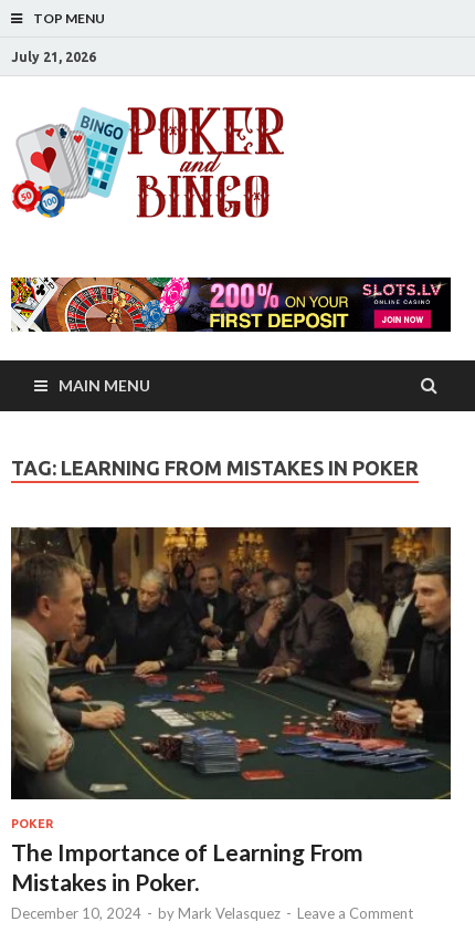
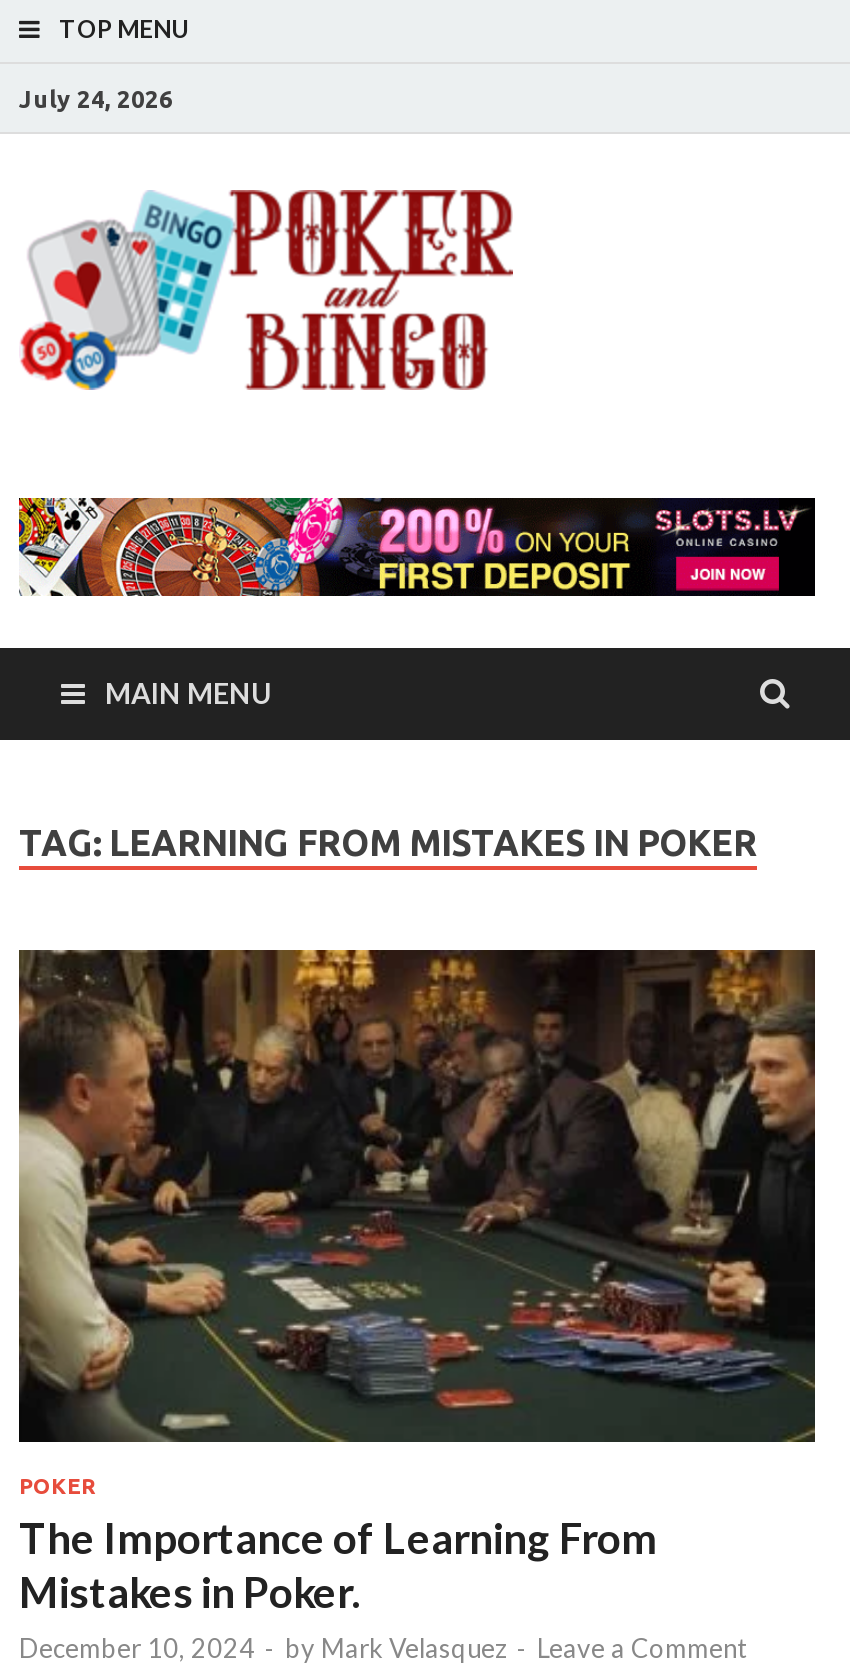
- July 21, 2026
+ July 24, 2026
